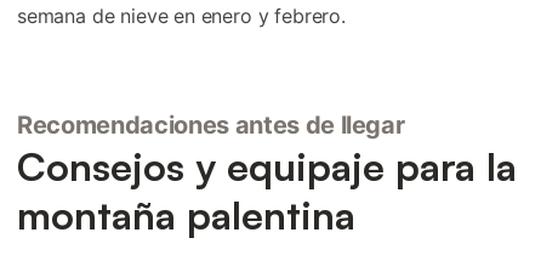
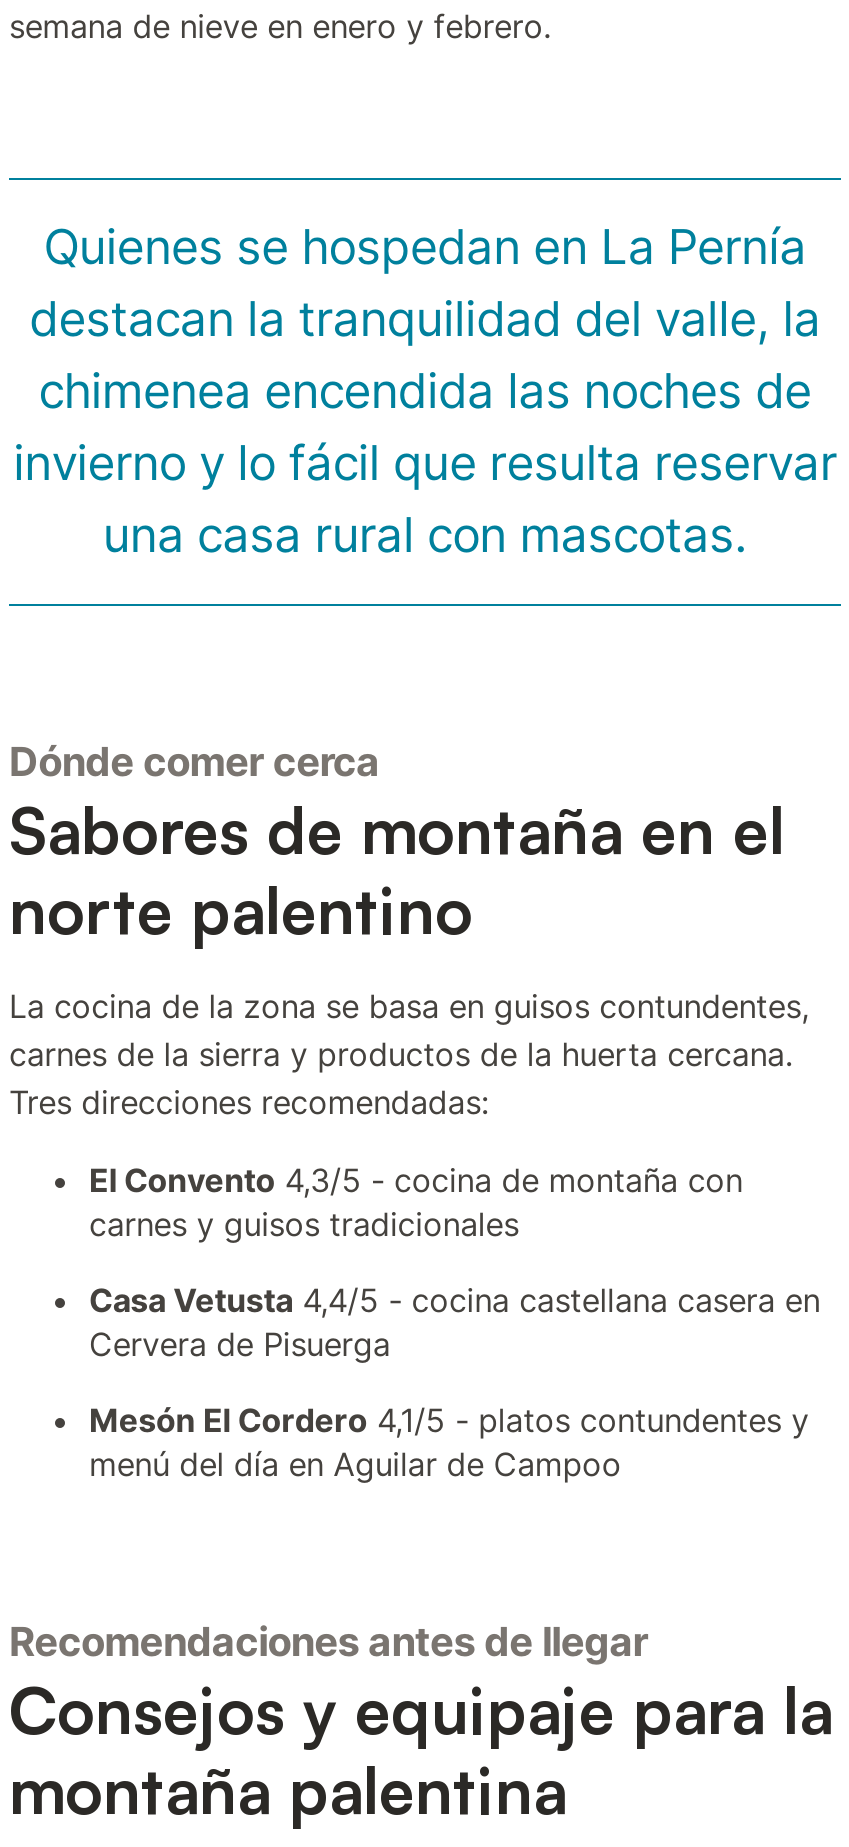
+ Dónde comer cerca
+ Sabores de montaña en el
+ norte palentino
+ La cocina de la zona se basa en guisos contundentes,
+ carnes de la sierra y productos de la huerta cercana.
+ Tres direcciones recomendadas:
+ El Convento 4,3/5 - cocina de montaña con
+ carnes y guisos tradicionales
+ Casa Vetusta 4,4/5 - cocina castellana casera en
+ Cervera de Pisuerga
+ Mesón El Cordero 4,1/5 - platos contundentes y
+ menú del día en Aguilar de Campoo

+ Quienes se hospedan en La Pernía
+ destacan la tranquilidad del valle, la
+ chimenea encendida las noches de
+ invierno y lo fácil que resulta reservar
+ una casa rural con mascotas.
